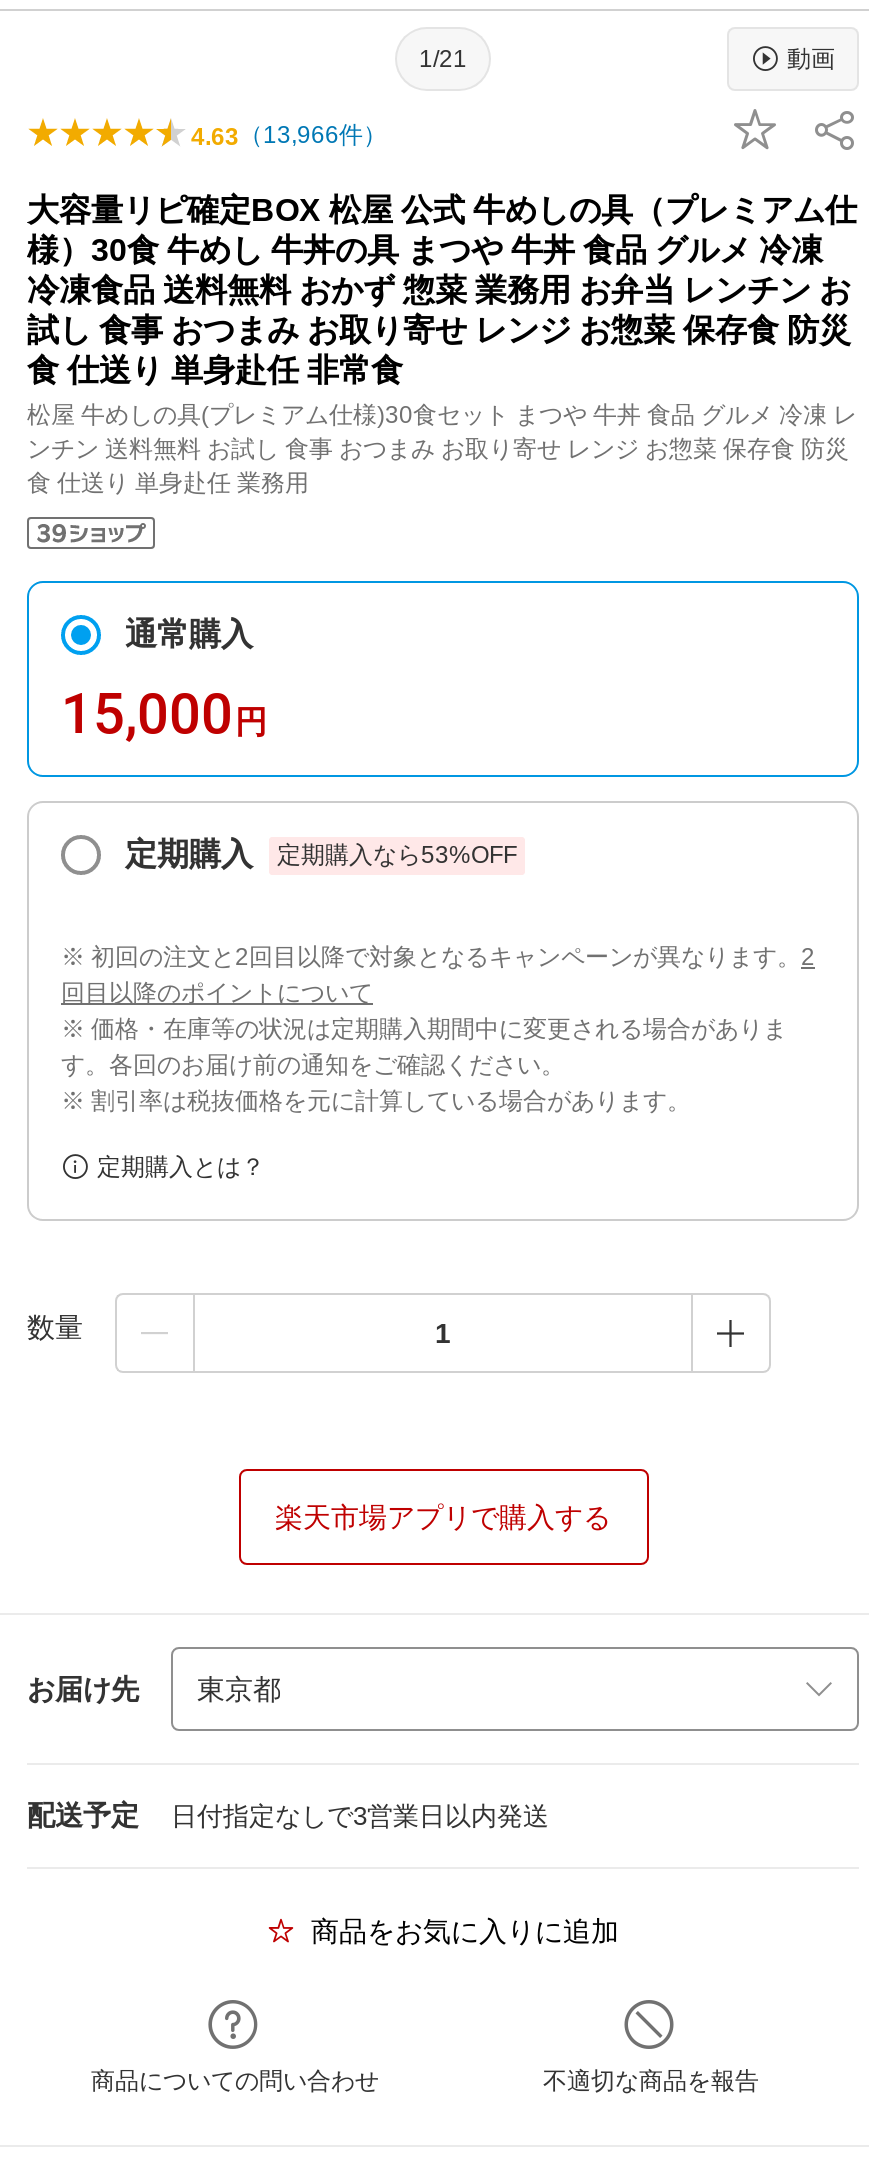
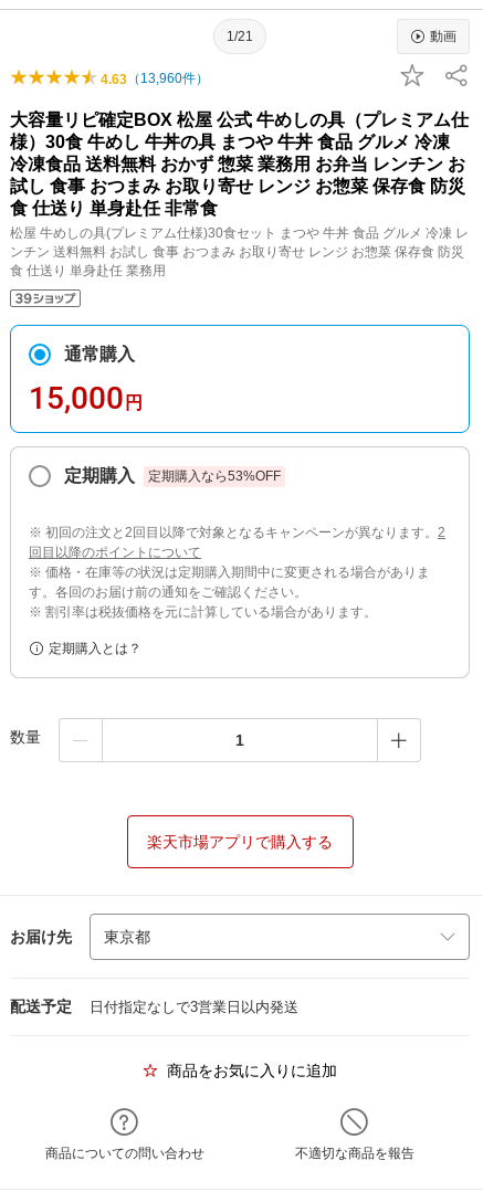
- 4.63（13,966件）
+ 4.63（13,960件）
